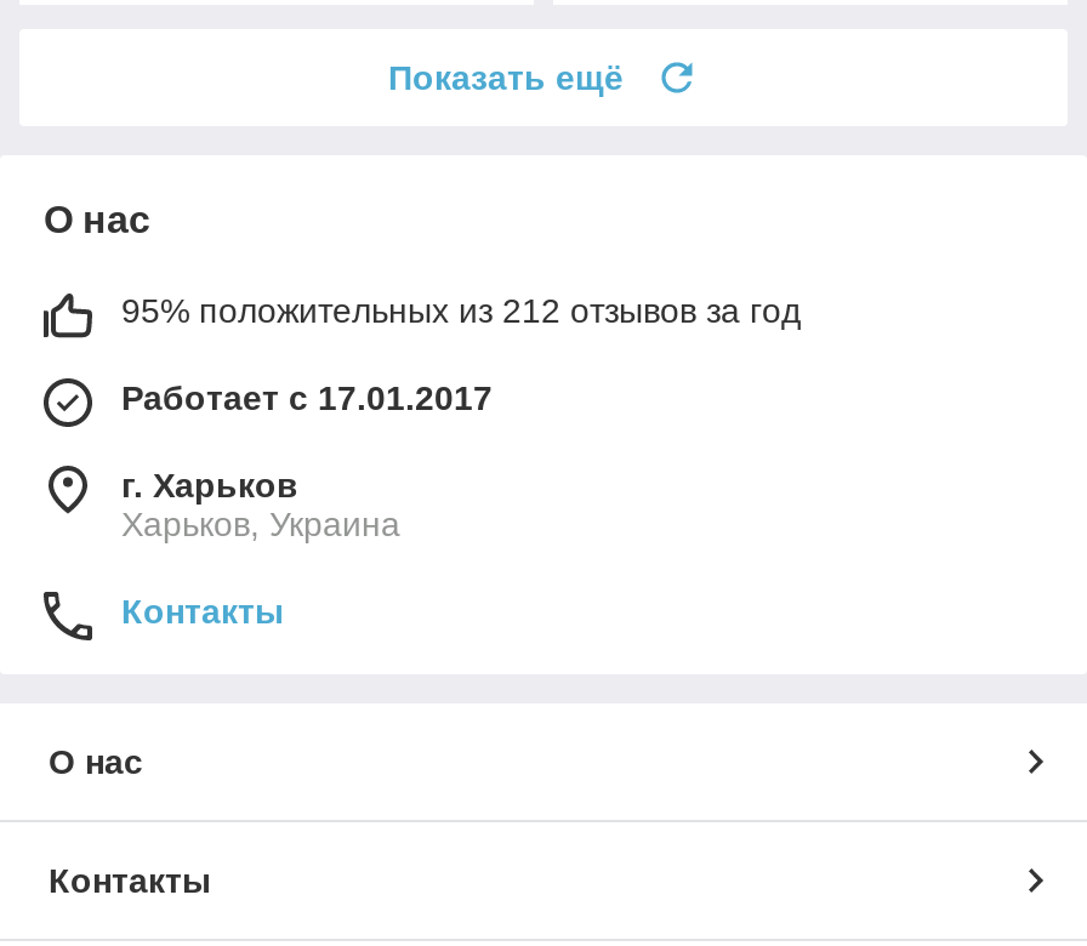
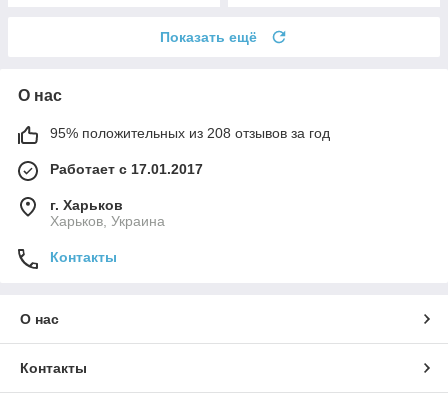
- 95% положительных из 212 отзывов за год
+ 95% положительных из 208 отзывов за год
